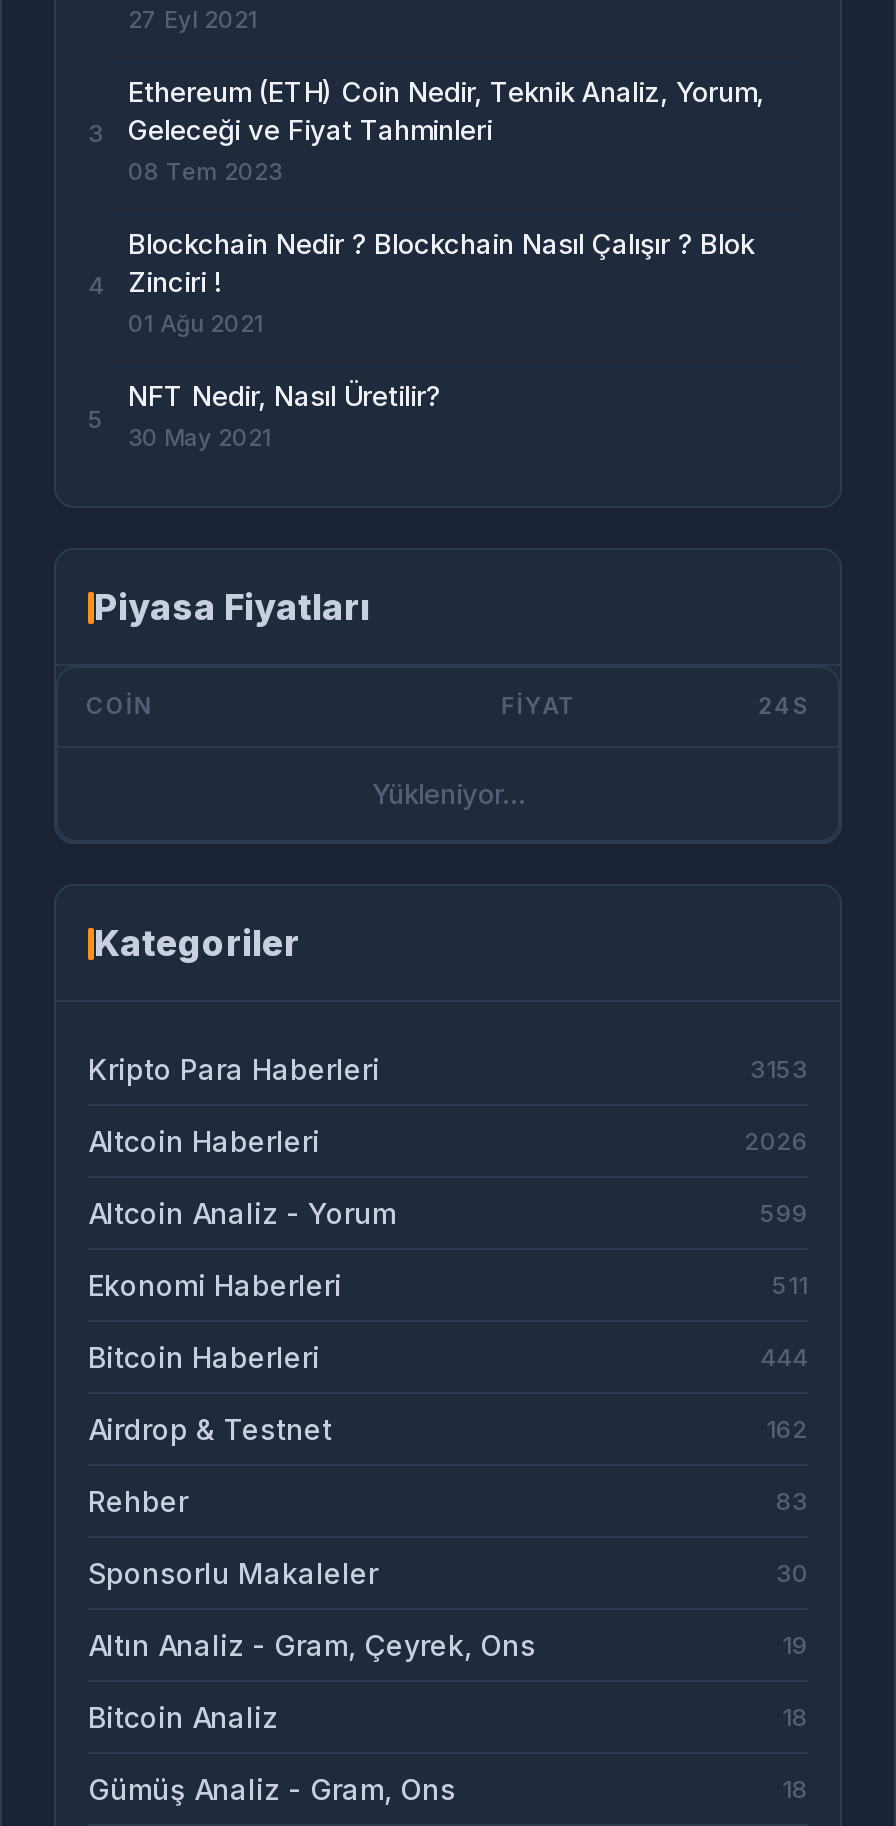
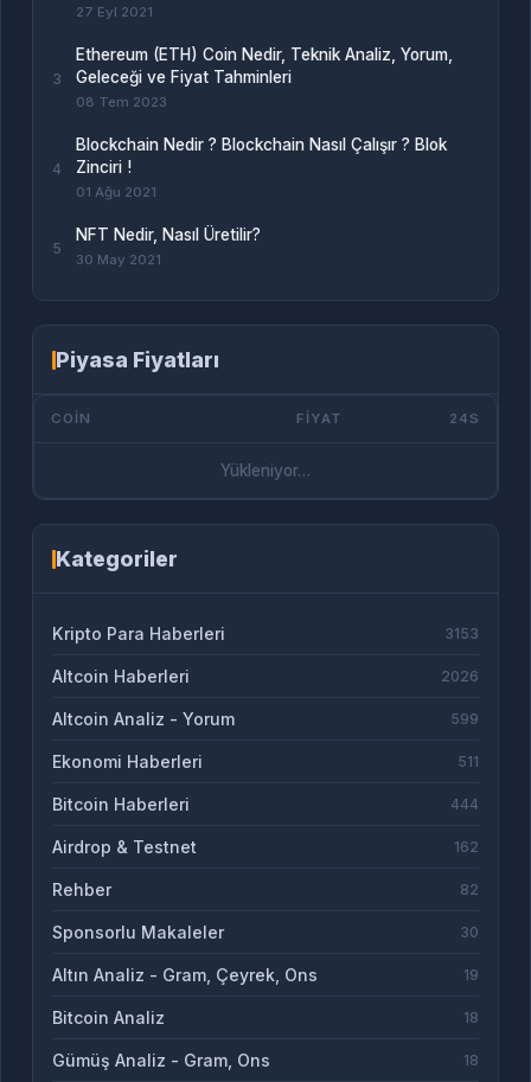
- 83
+ 82
